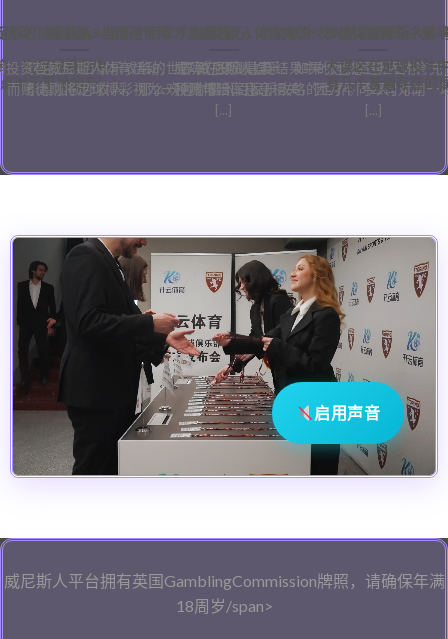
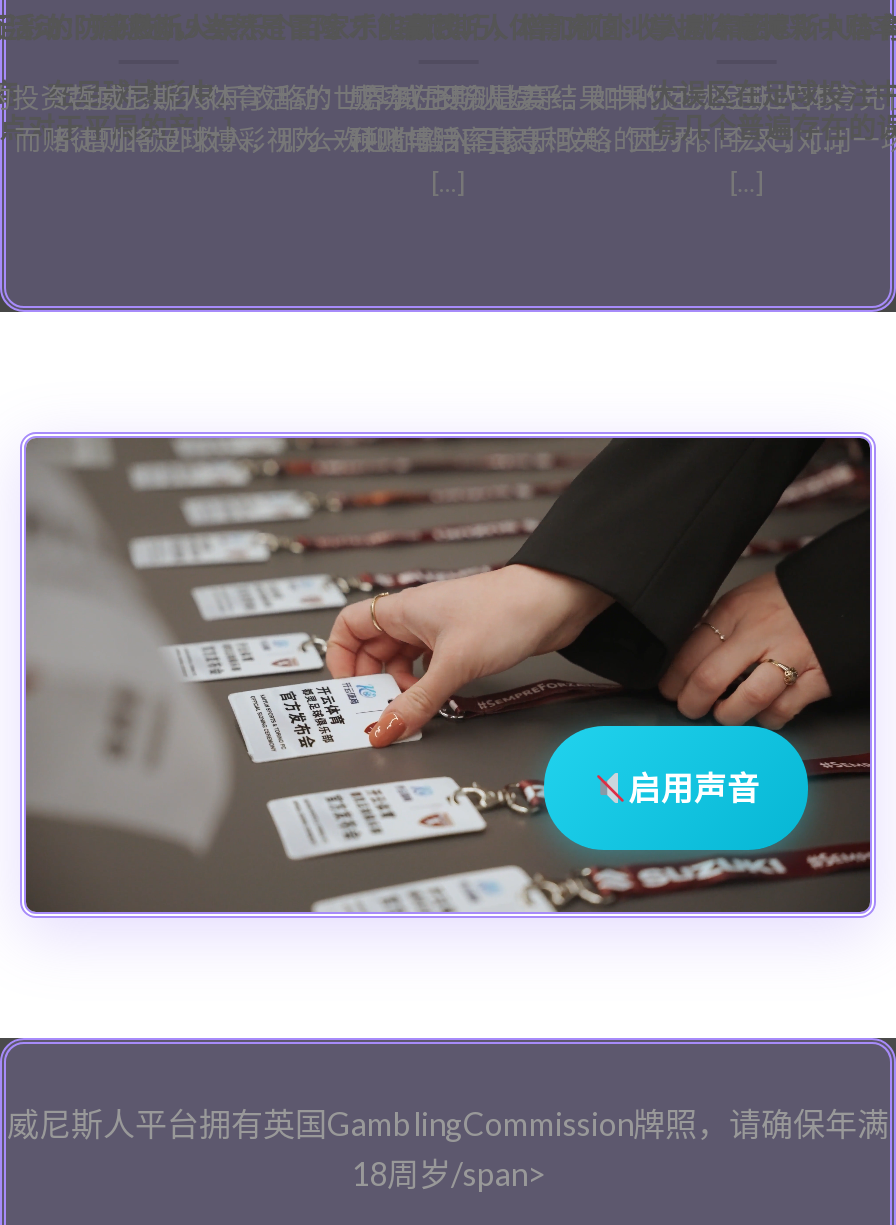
- [image]
+ [image]
